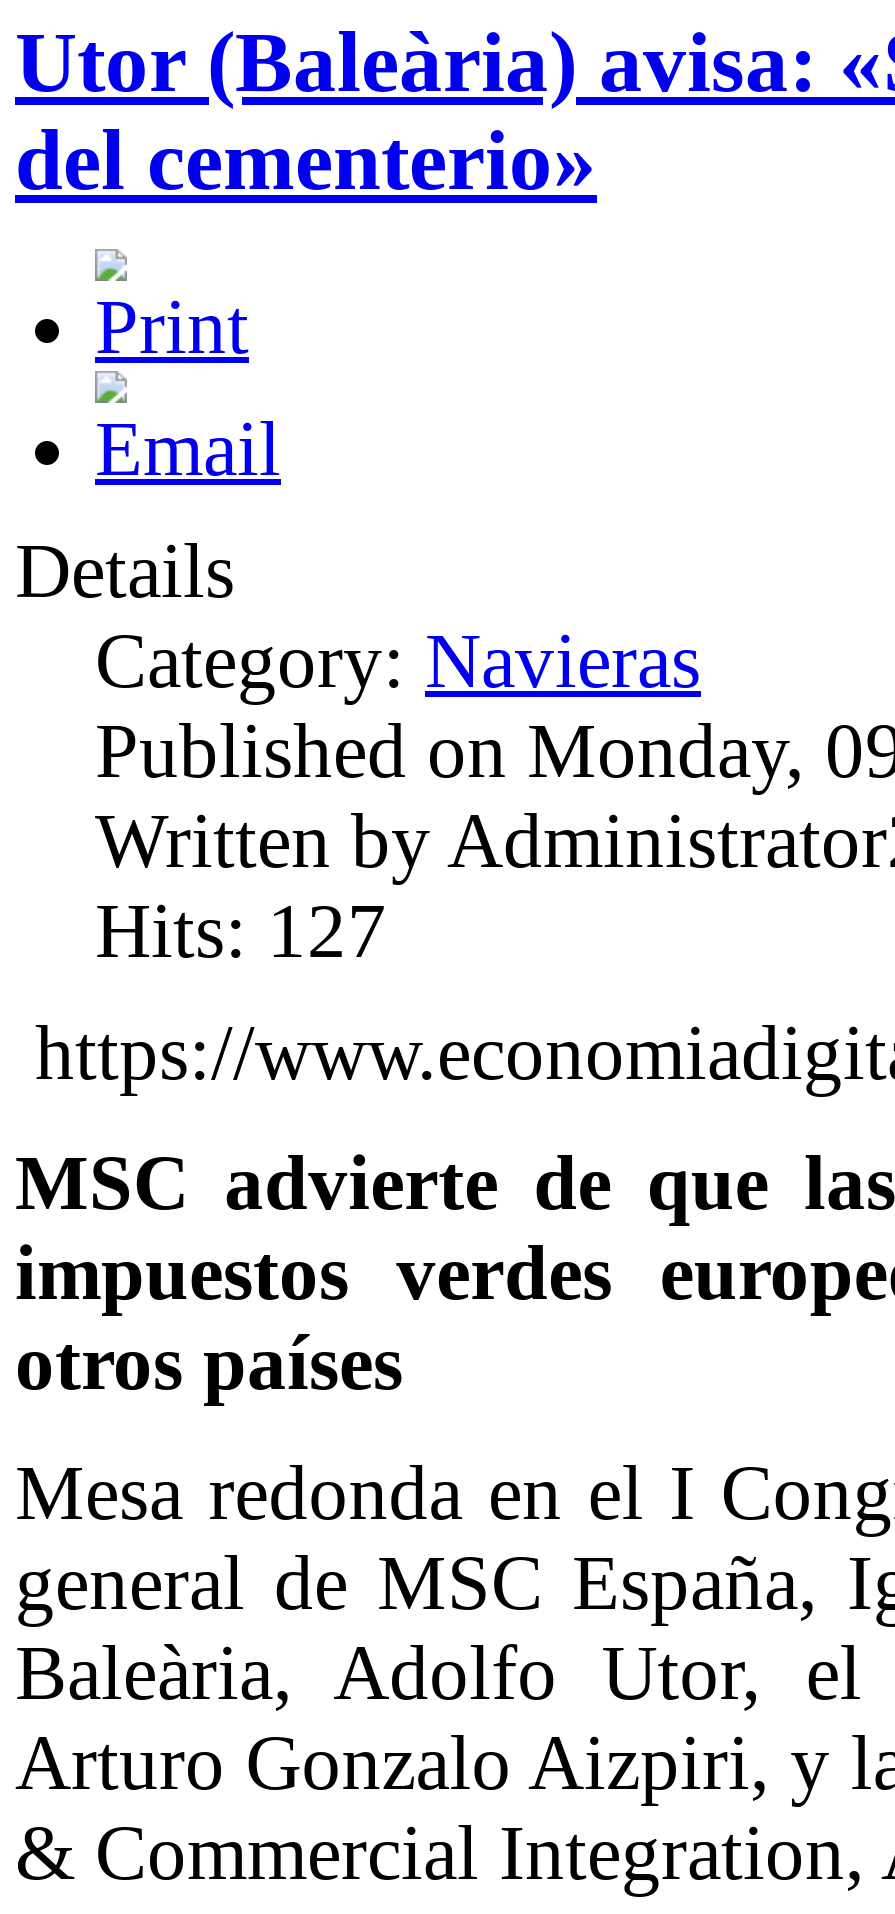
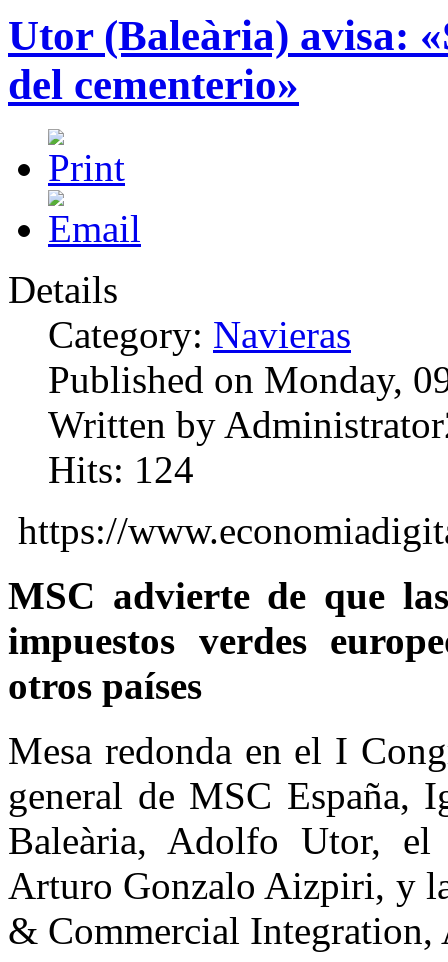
- Hits: 127
+ Hits: 124
